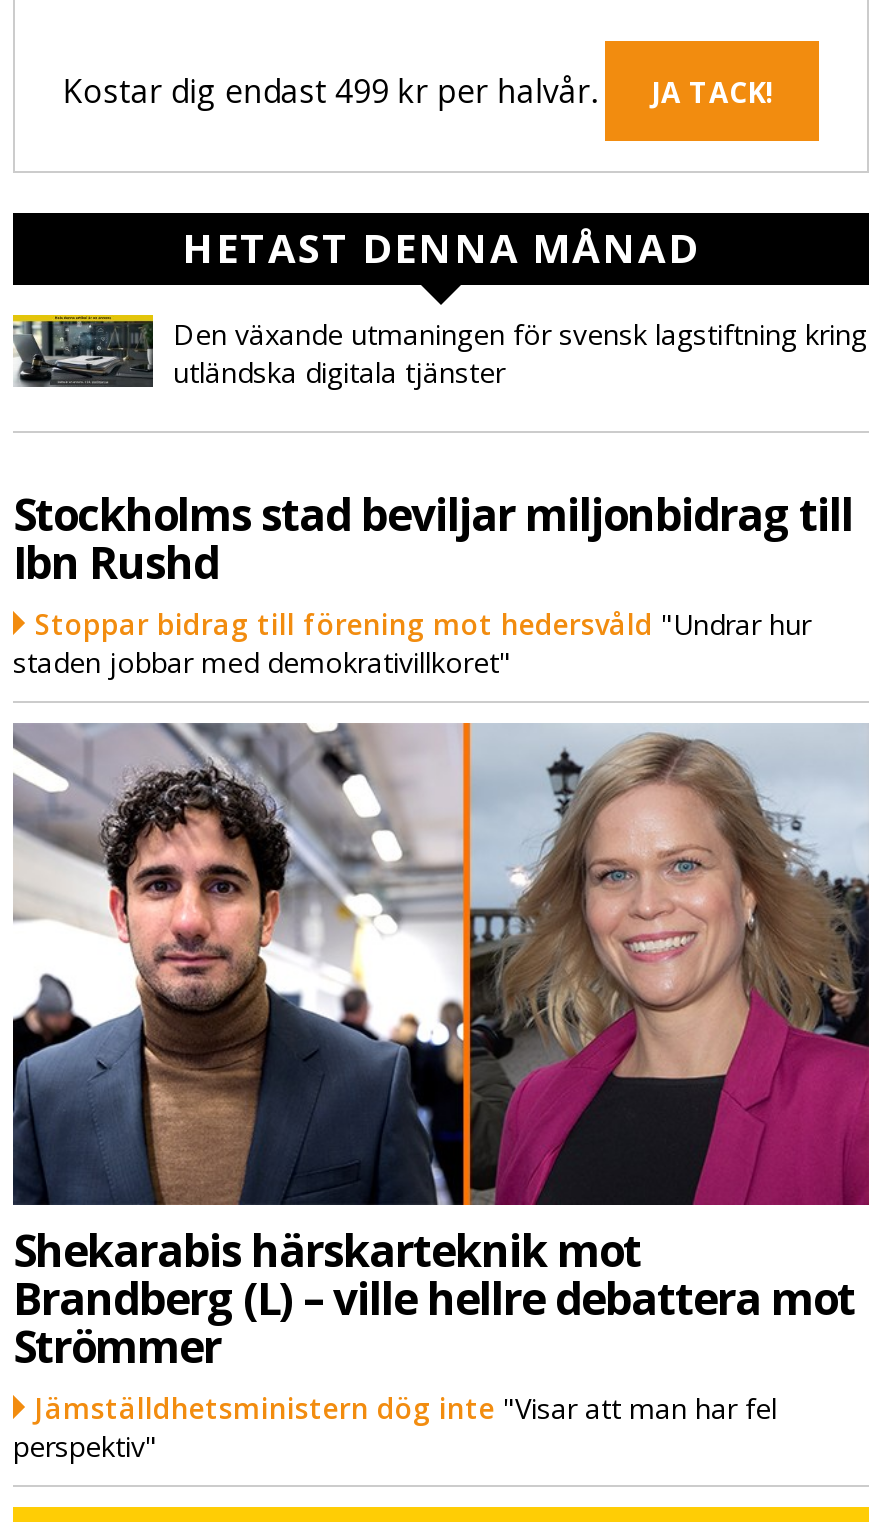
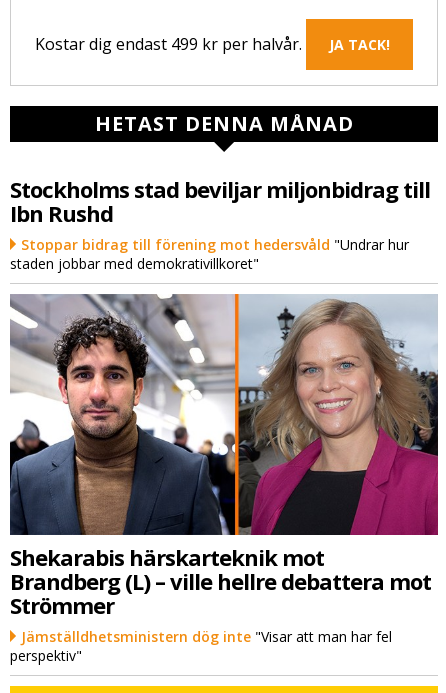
- [image]
- Den växande utmaningen för svensk lagstiftning kring
- utländska digitala tjänster
